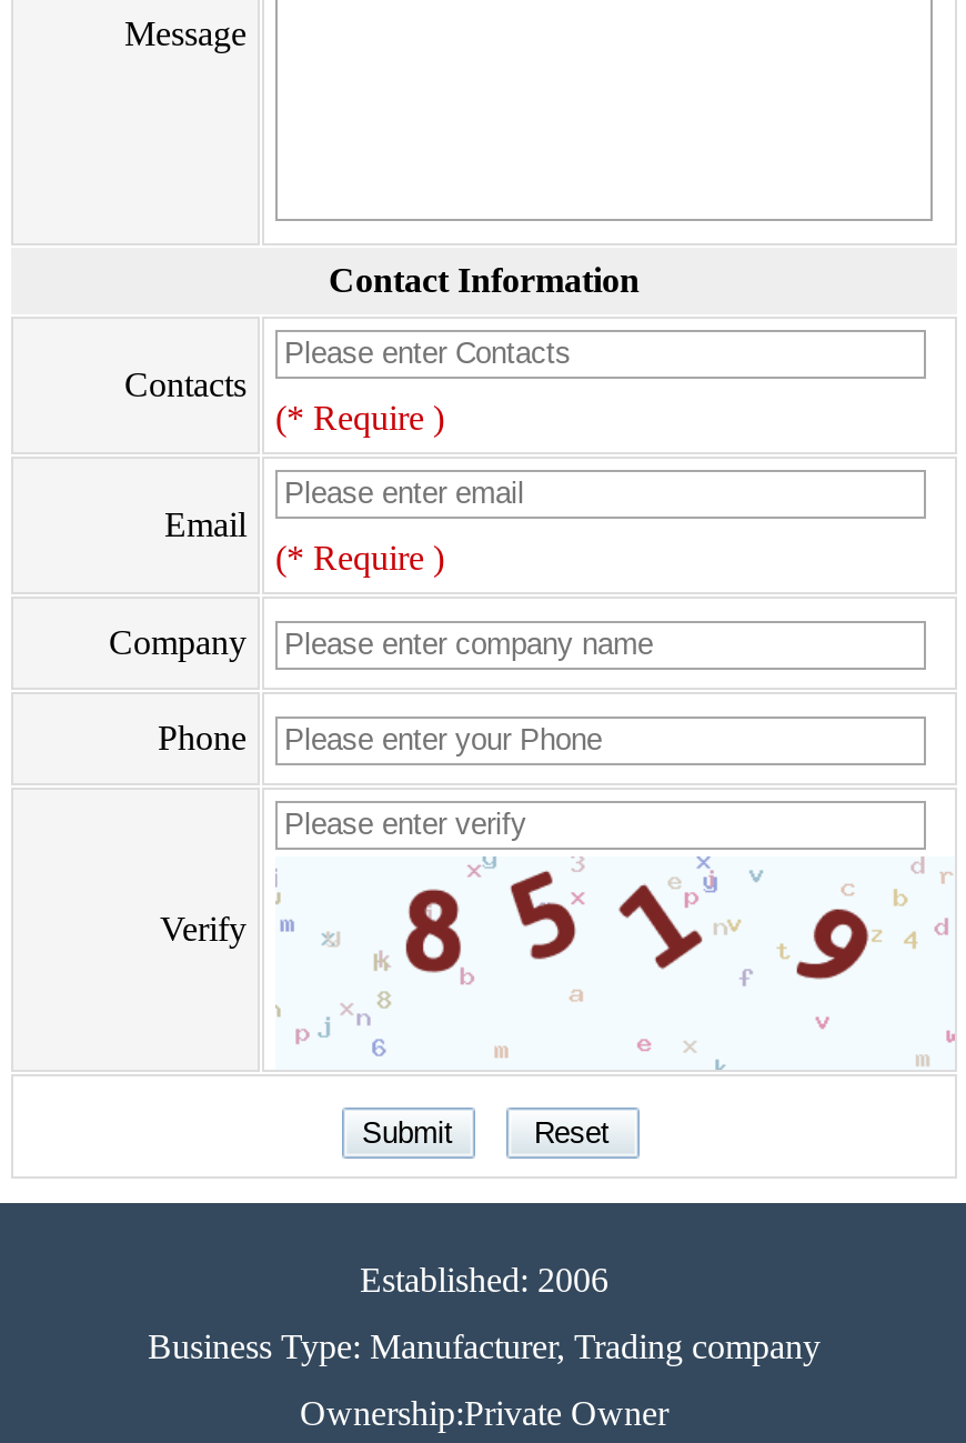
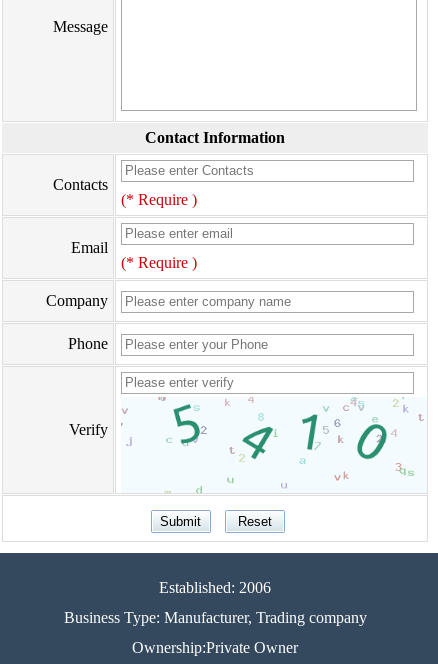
- [image]
+ [image]
